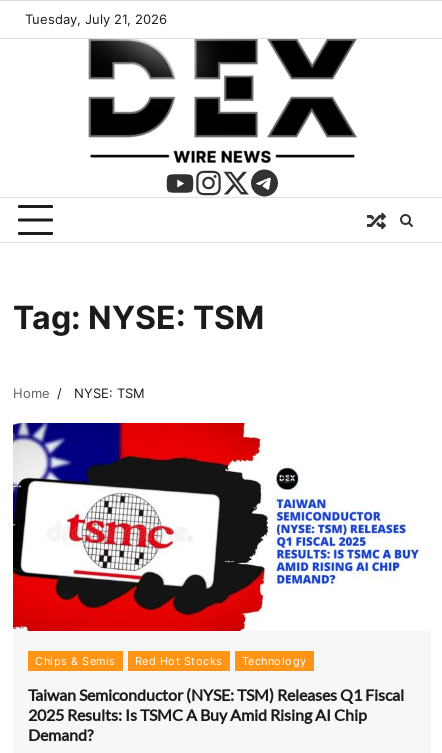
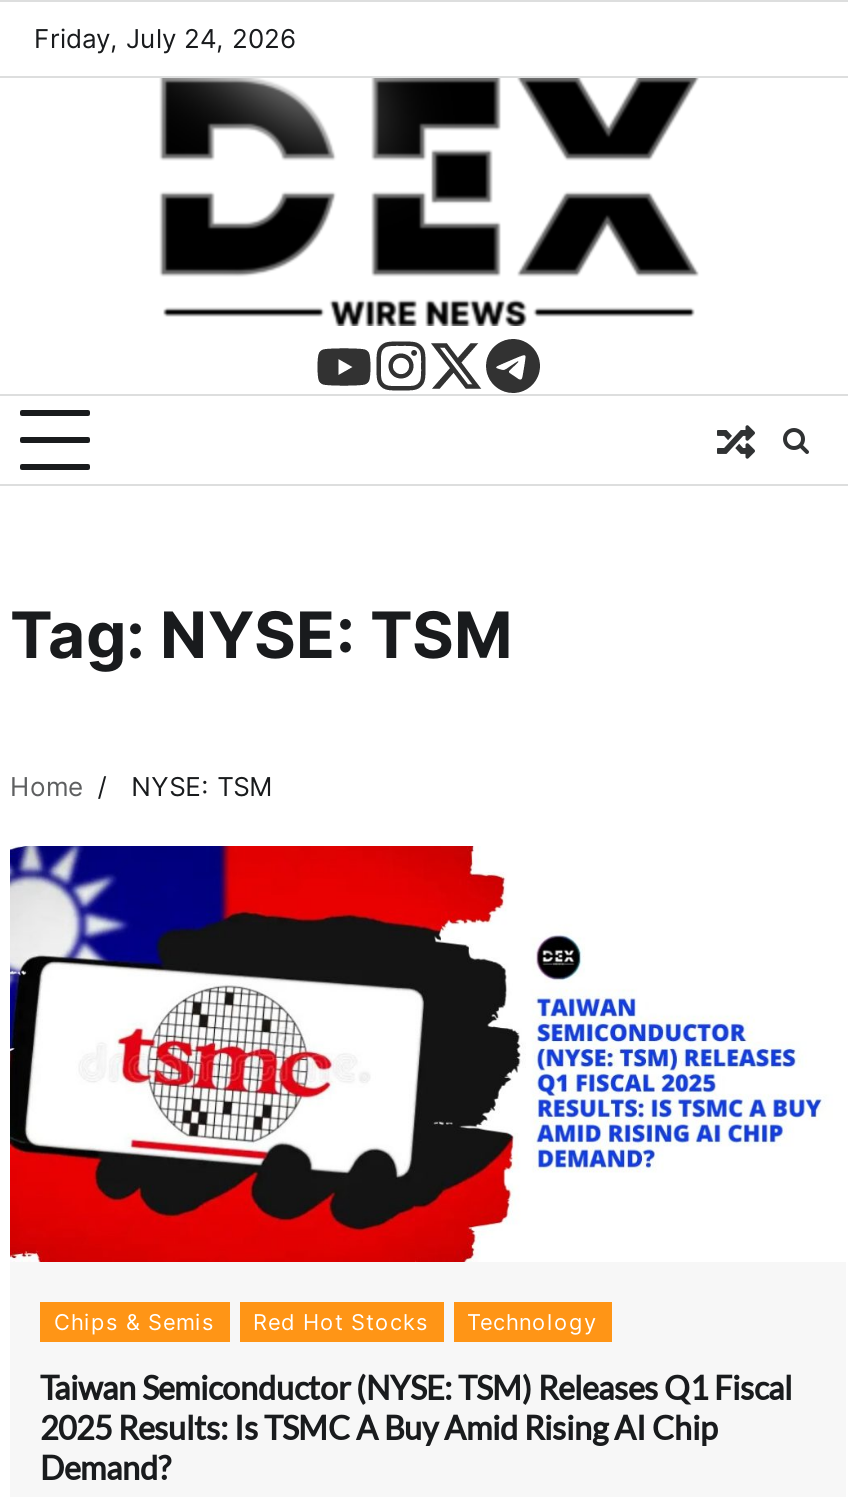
- Tuesday, July 21, 2026
+ Friday, July 24, 2026
